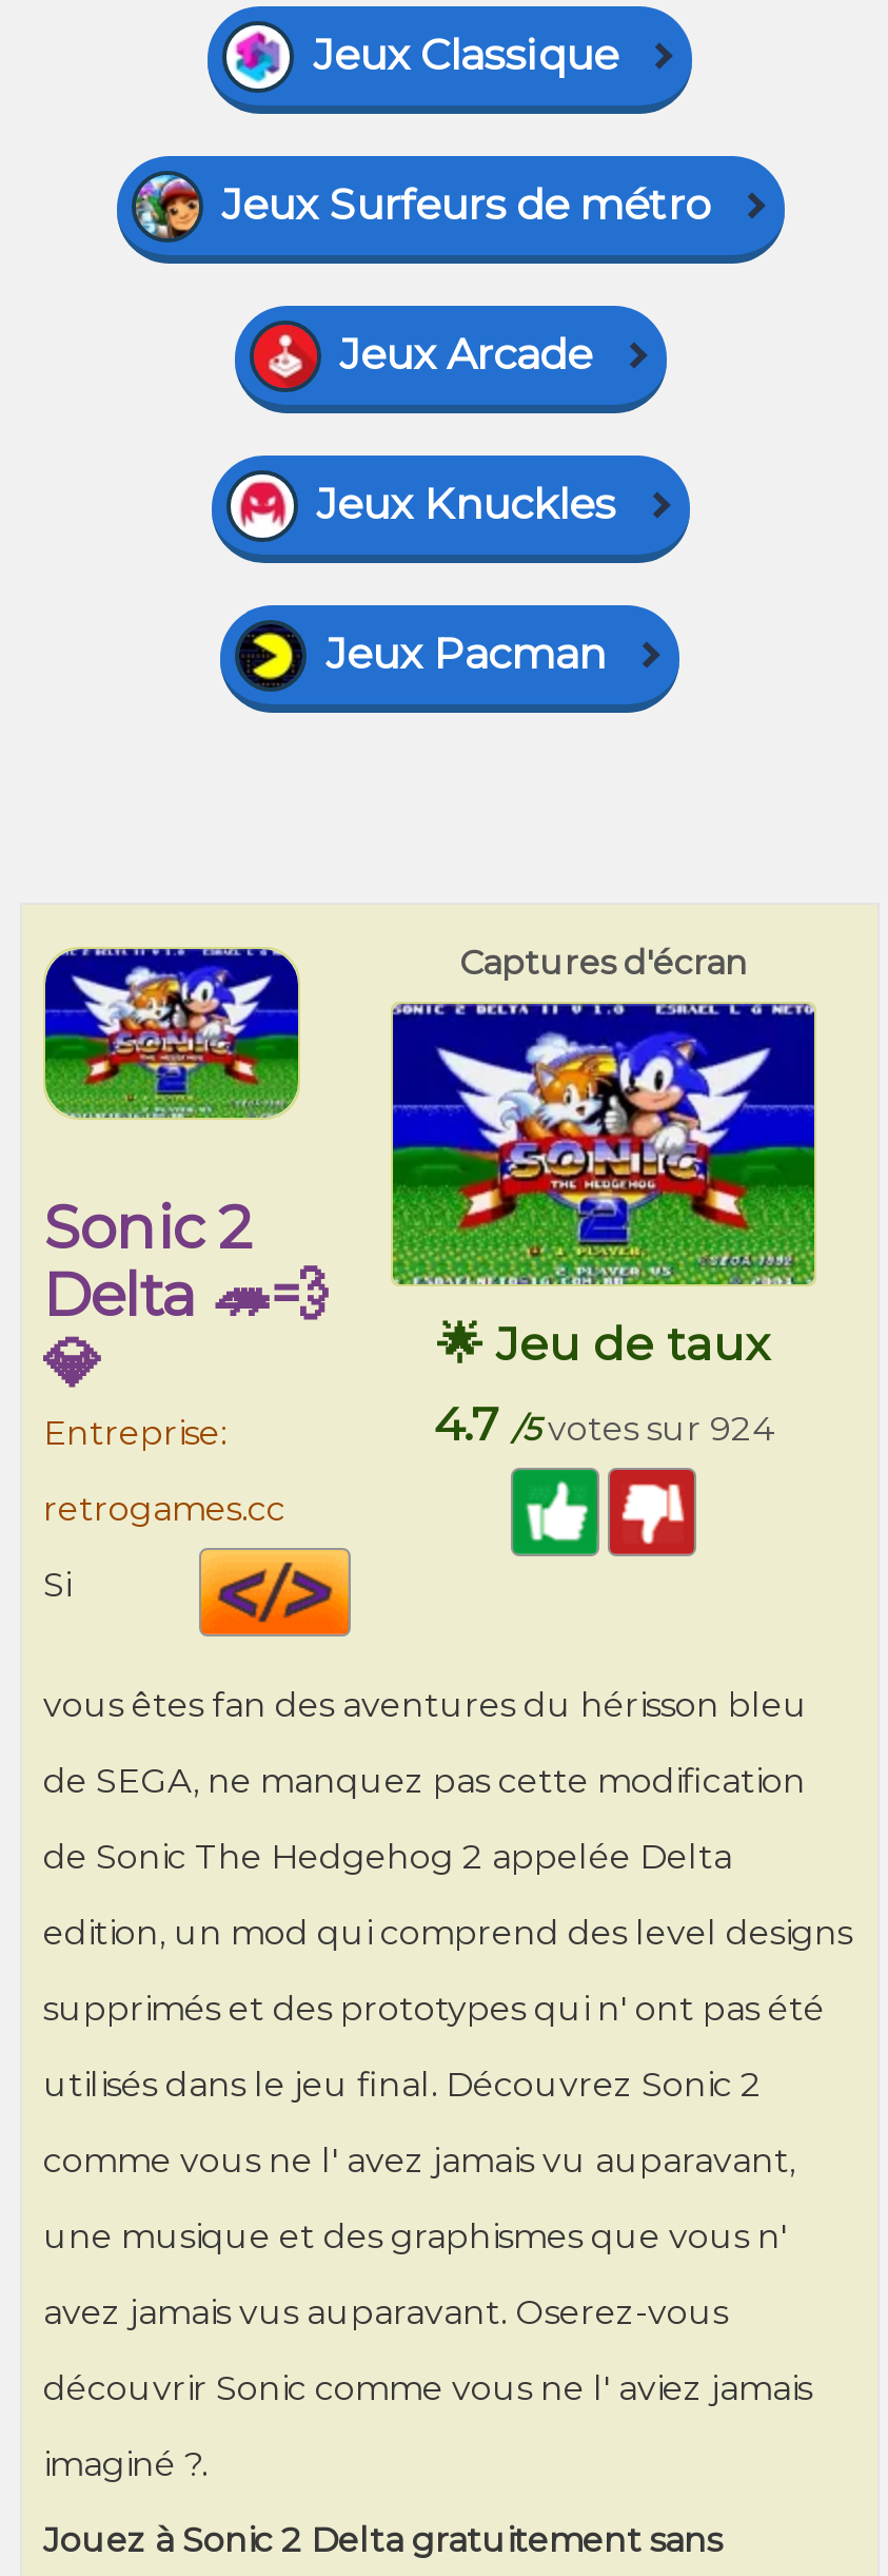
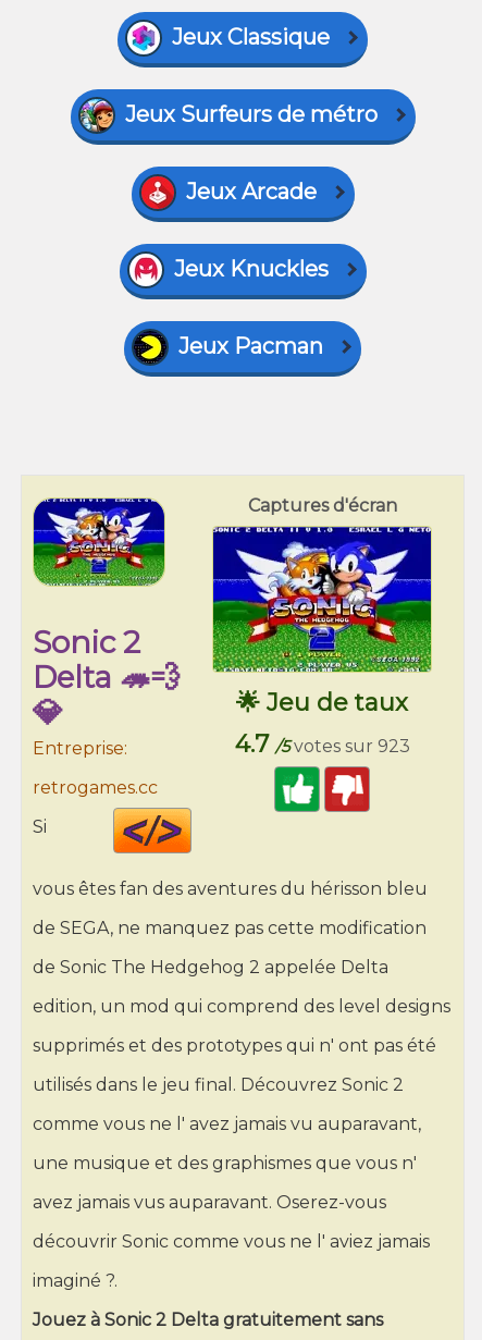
- 4.7 /5votes sur 924
+ 4.7 /5votes sur 923
